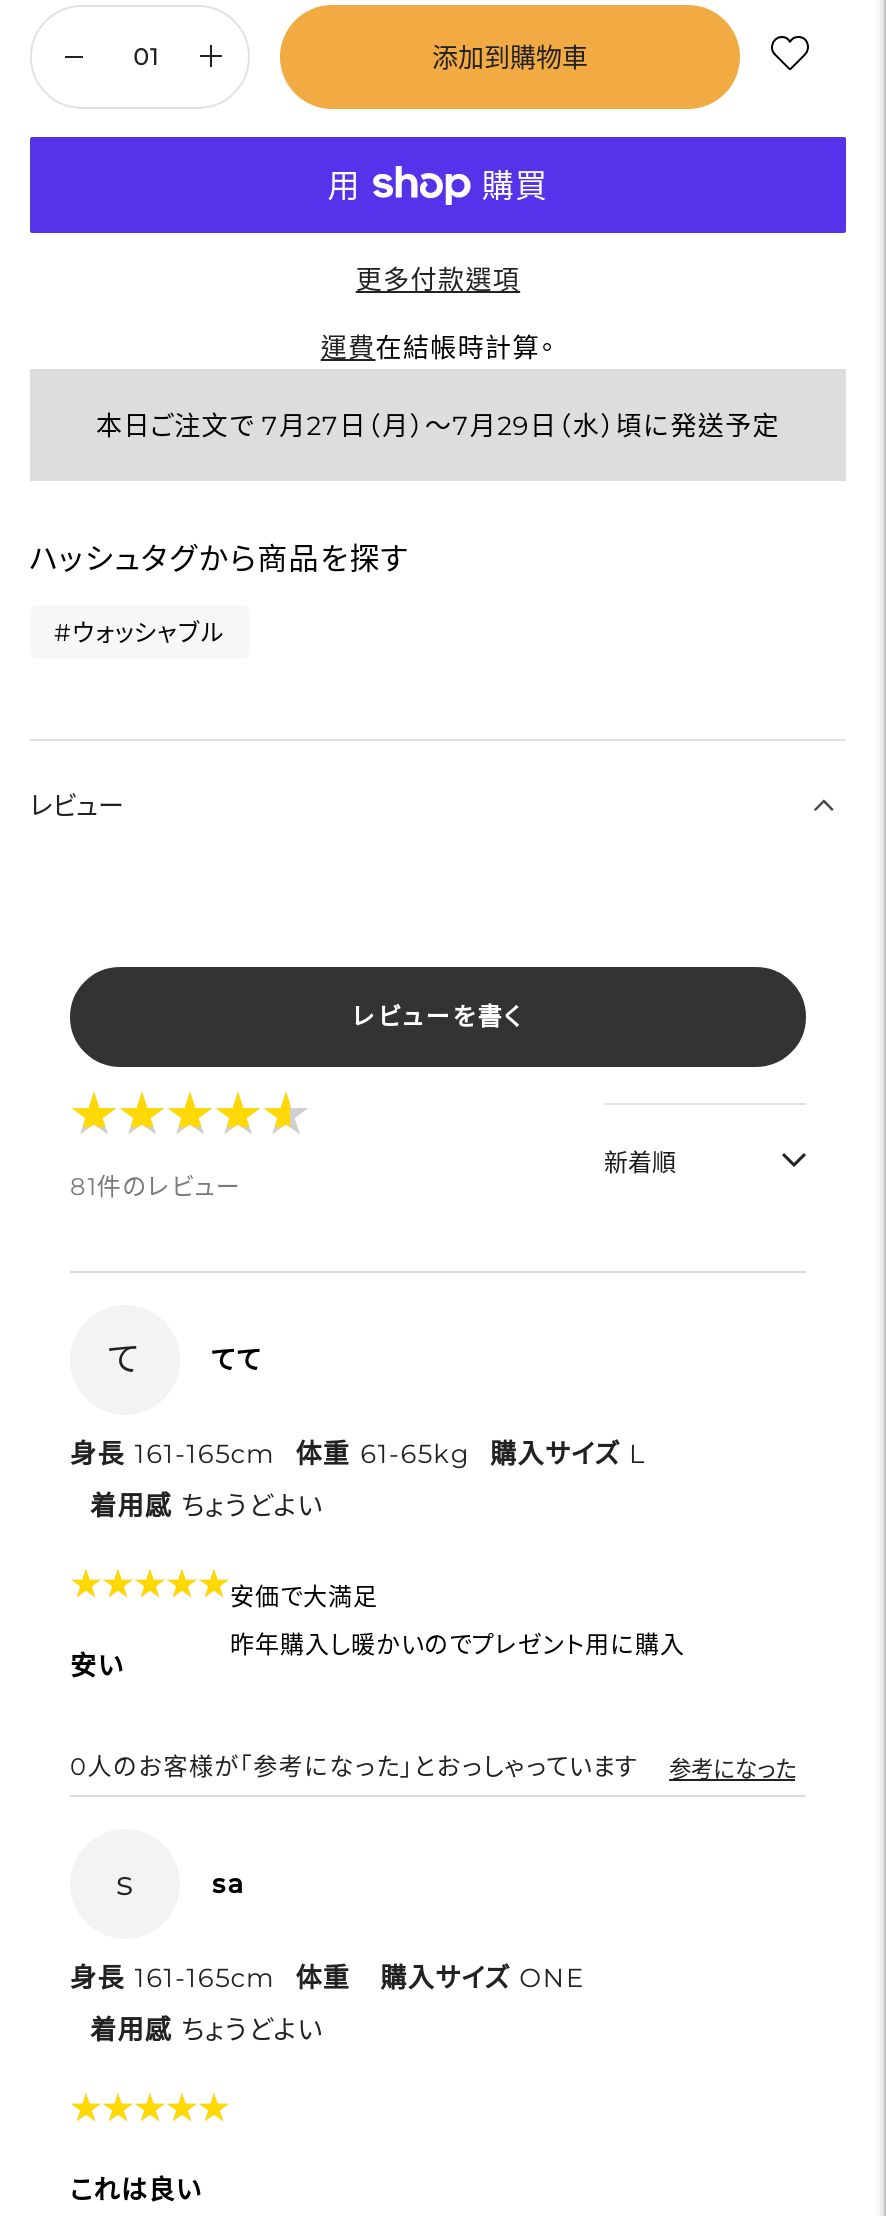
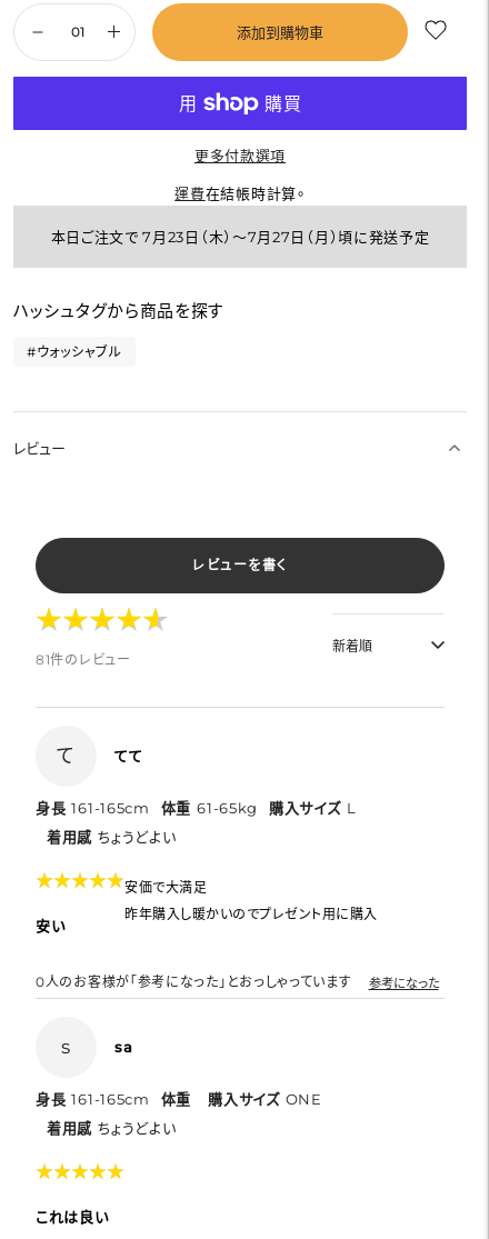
- 本日ご注文で 7月27日（月）〜7月29日（水）頃に発送予定
+ 本日ご注文で 7月23日（木）〜7月27日（月）頃に発送予定
